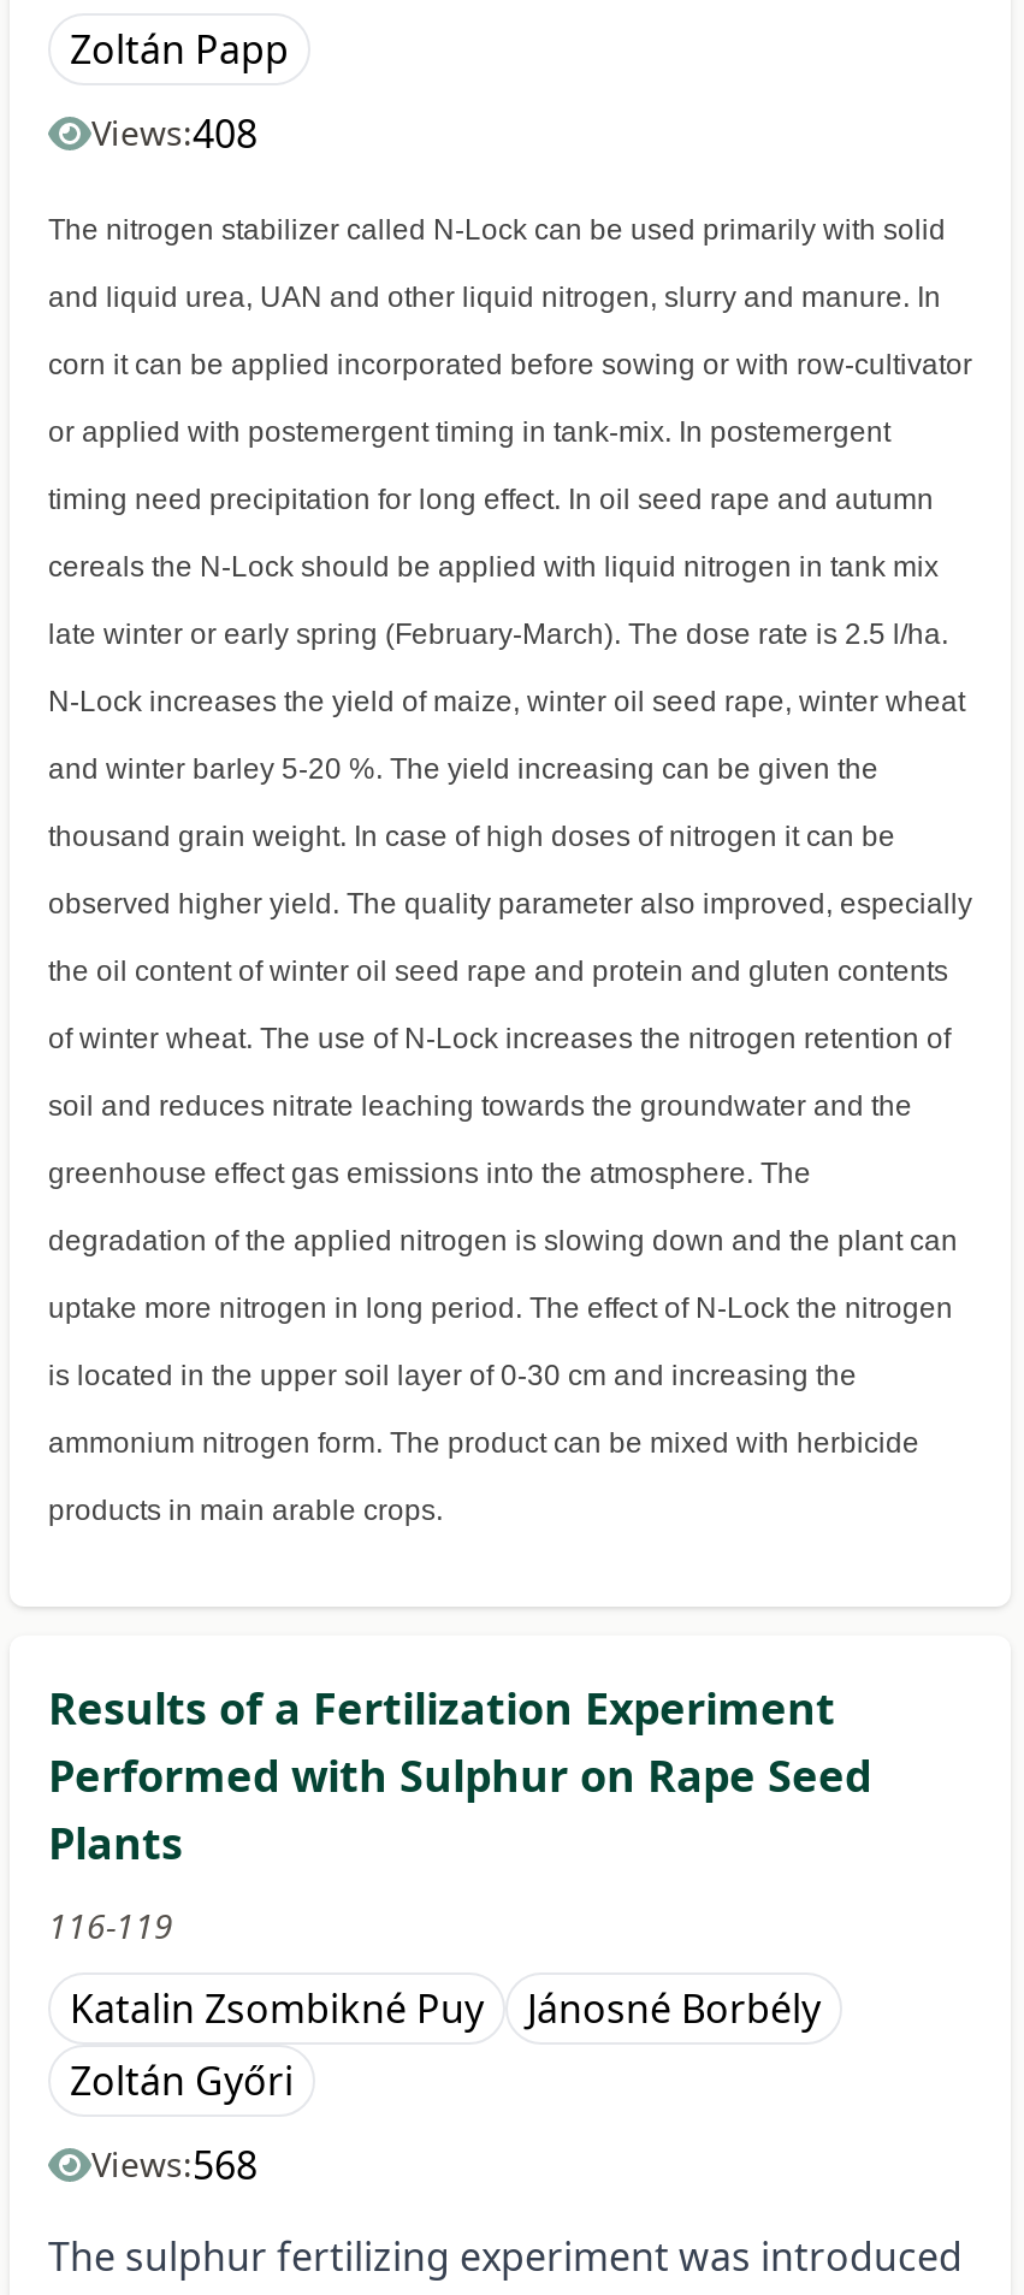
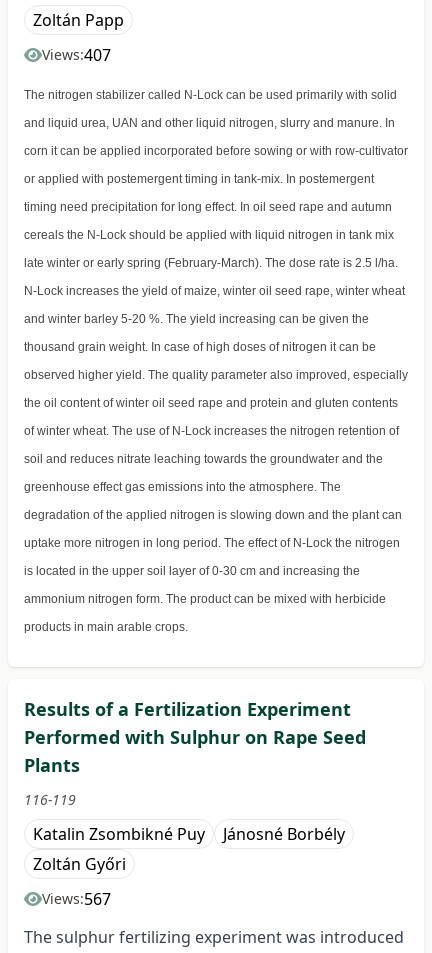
- Views:408
+ Views:407

- Views:568
+ Views:567
